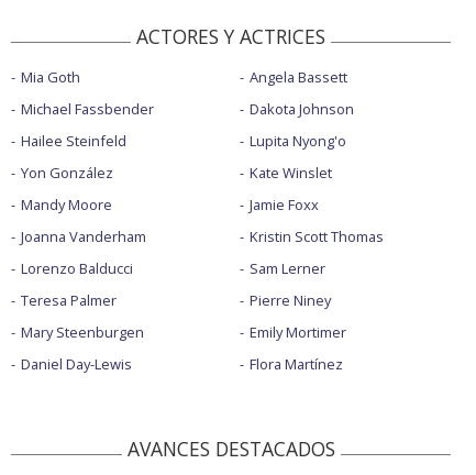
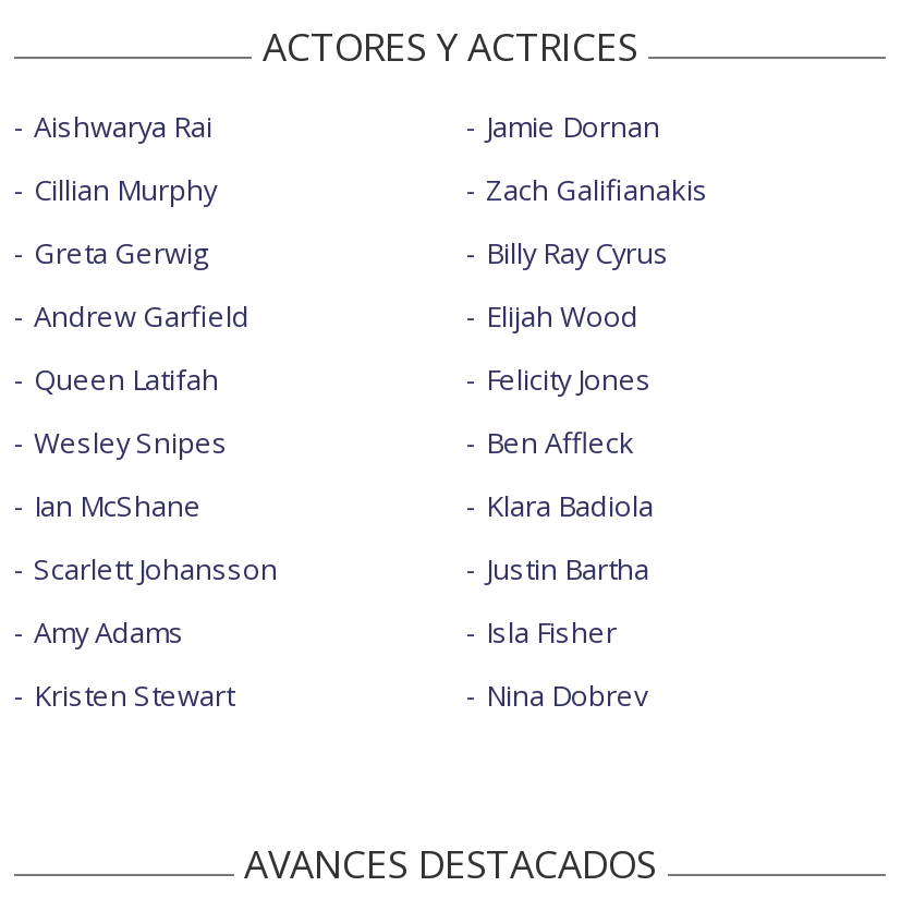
- Mia Goth
+ Aishwarya Rai

- Angela Bassett
+ Jamie Dornan

- Michael Fassbender
+ Cillian Murphy

- Dakota Johnson
+ Zach Galifianakis

- Hailee Steinfeld
+ Greta Gerwig

- Lupita Nyong'o
+ Billy Ray Cyrus

- Yon González
+ Andrew Garfield

- Kate Winslet
+ Elijah Wood

- Mandy Moore
+ Queen Latifah

- Jamie Foxx
+ Felicity Jones

- Joanna Vanderham
+ Wesley Snipes

- Kristin Scott Thomas
+ Ben Affleck

- Lorenzo Balducci
+ Ian McShane

- Sam Lerner
+ Klara Badiola

- Teresa Palmer
+ Scarlett Johansson

- Pierre Niney
+ Justin Bartha

- Mary Steenburgen
+ Amy Adams

- Emily Mortimer
+ Isla Fisher

- Daniel Day-Lewis
+ Kristen Stewart

- Flora Martínez
+ Nina Dobrev
